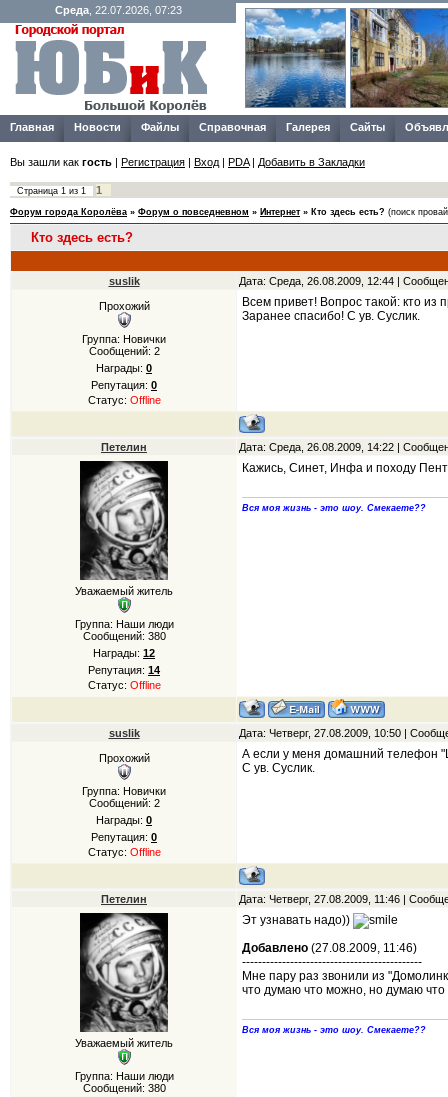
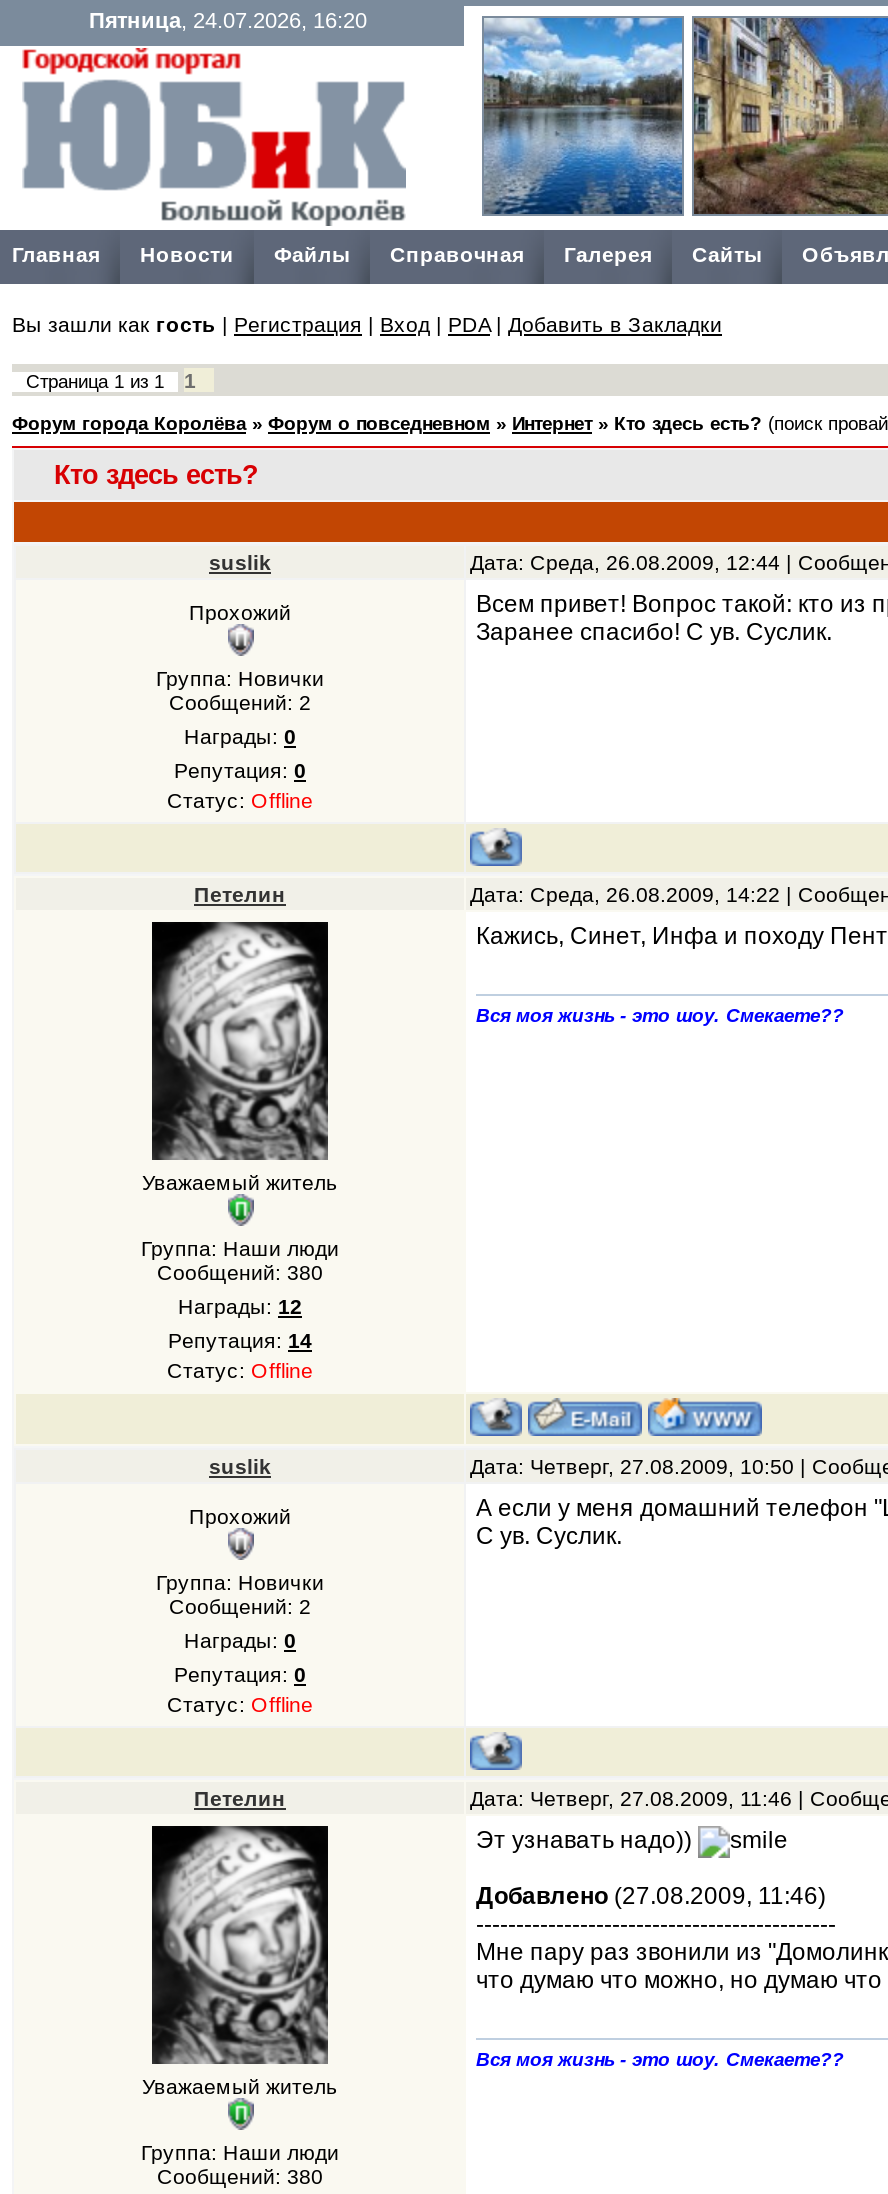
- Среда, 22.07.2026, 07:23
+ Пятница, 24.07.2026, 16:20
